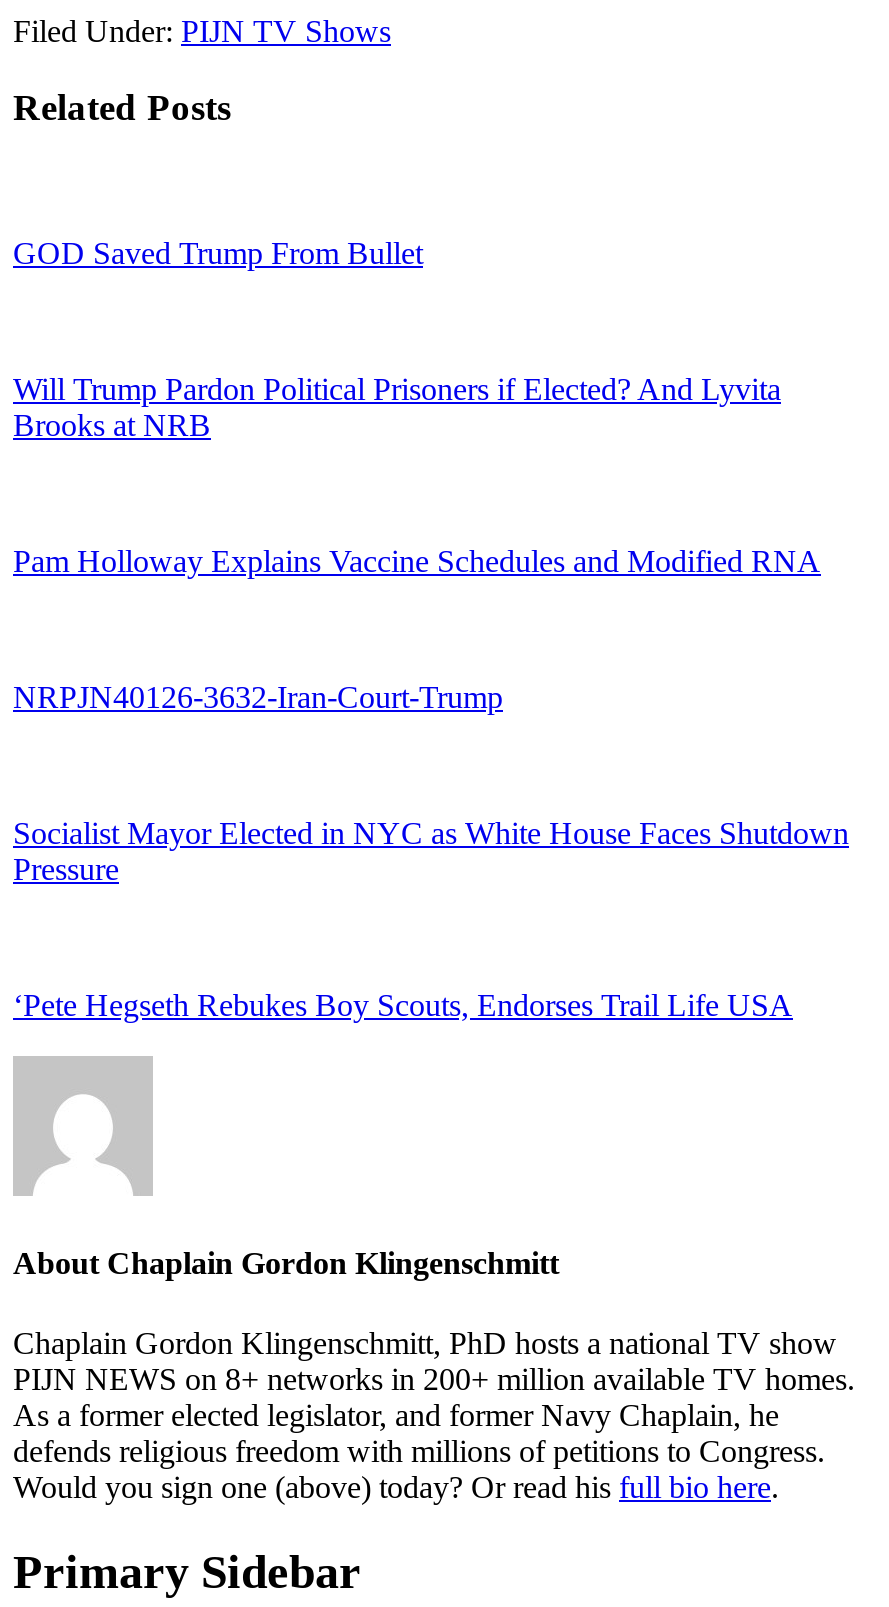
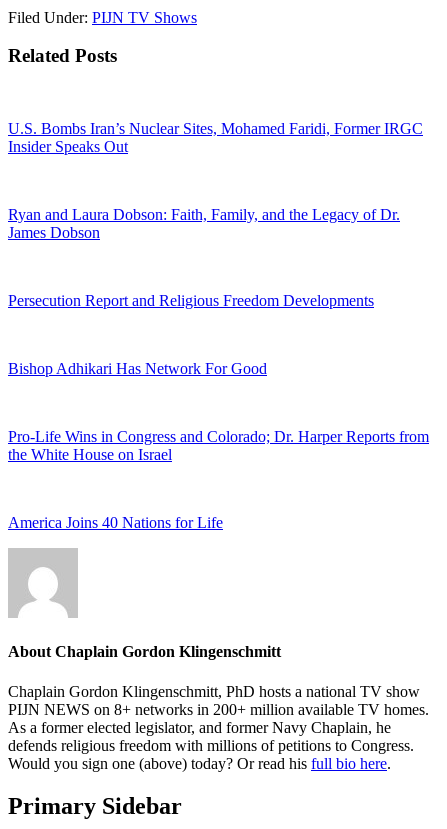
- GOD Saved Trump From Bullet
+ U.S. Bombs Iran’s Nuclear Sites, Mohamed Faridi, Former IRGC
+ Insider Speaks Out

- Will Trump Pardon Political Prisoners if Elected? And Lyvita
- Brooks at NRB
+ Ryan and Laura Dobson: Faith, Family, and the Legacy of Dr.
+ James Dobson

- Pam Holloway Explains Vaccine Schedules and Modified RNA
+ Persecution Report and Religious Freedom Developments

- NRPJN40126-3632-Iran-Court-Trump
+ Bishop Adhikari Has Network For Good

- Socialist Mayor Elected in NYC as White House Faces Shutdown
- Pressure
+ Pro-Life Wins in Congress and Colorado; Dr. Harper Reports from
+ the White House on Israel

- ‘Pete Hegseth Rebukes Boy Scouts, Endorses Trail Life USA
+ America Joins 40 Nations for Life
